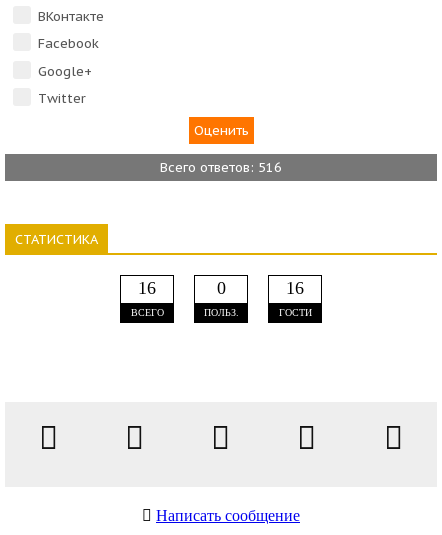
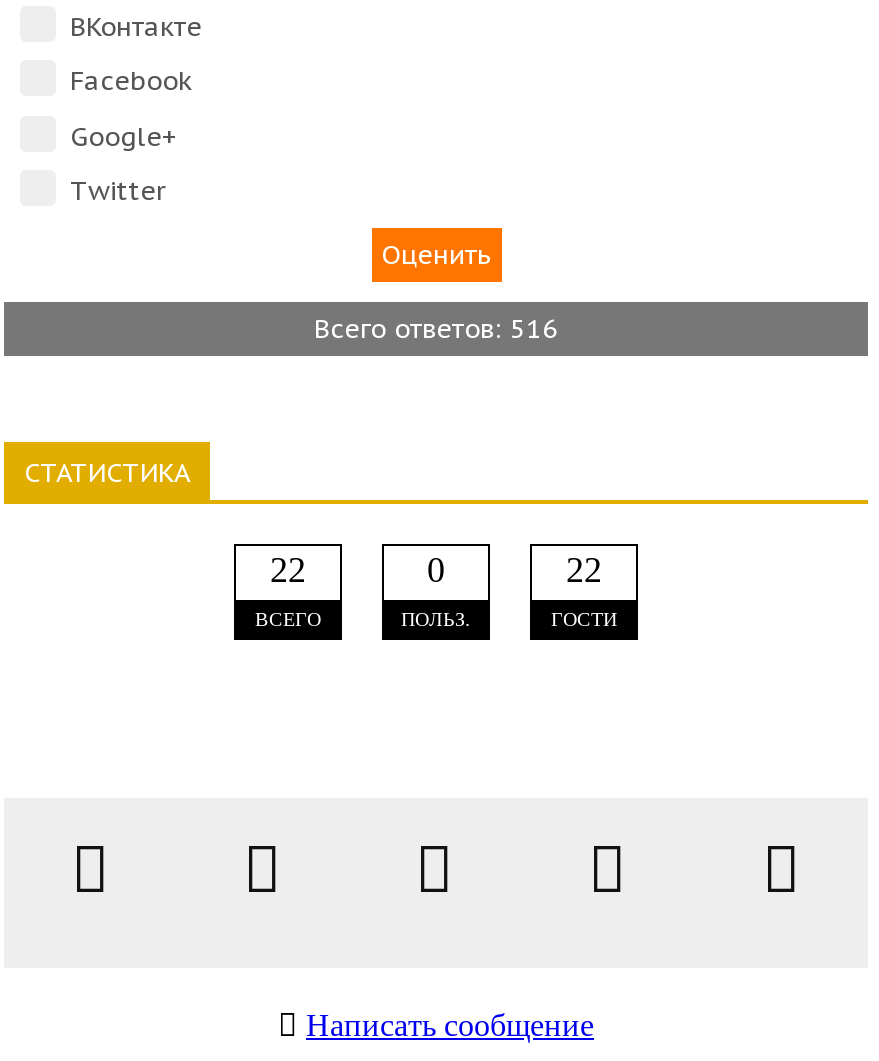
- 16
+ 22

- 16
+ 22
